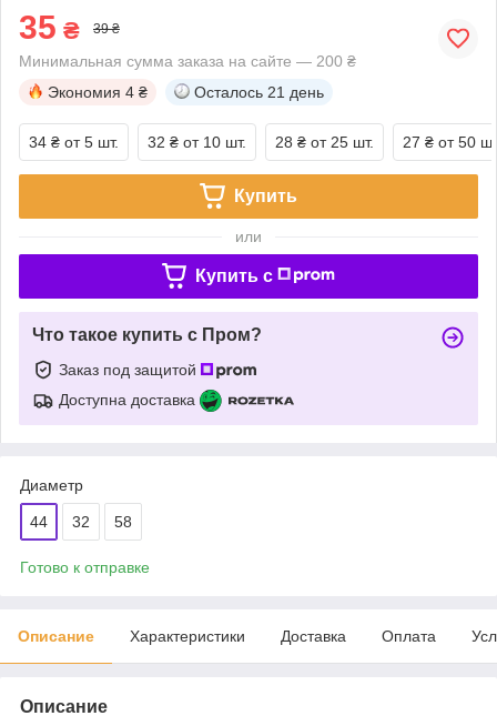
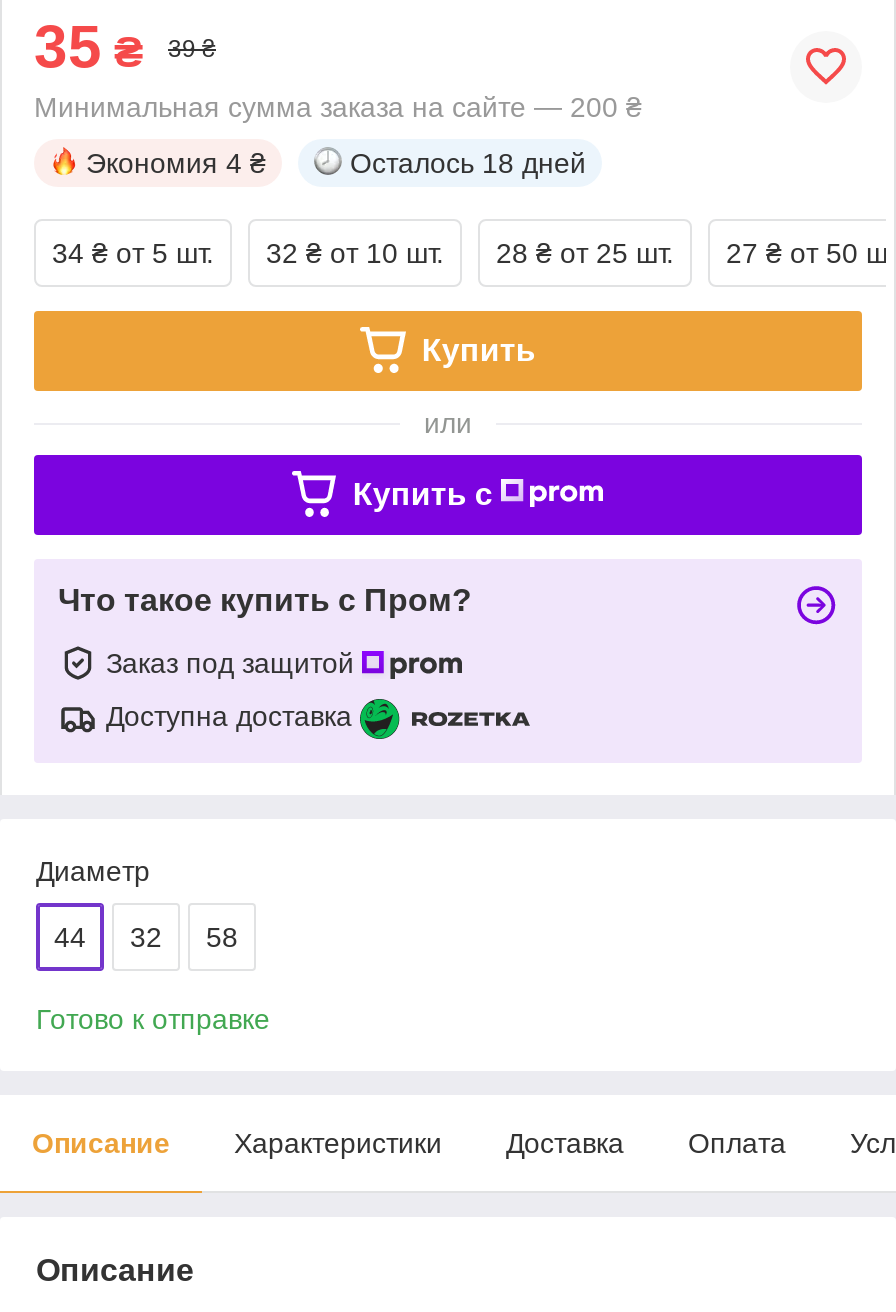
- Осталось 21 день
+ Осталось 18 дней
